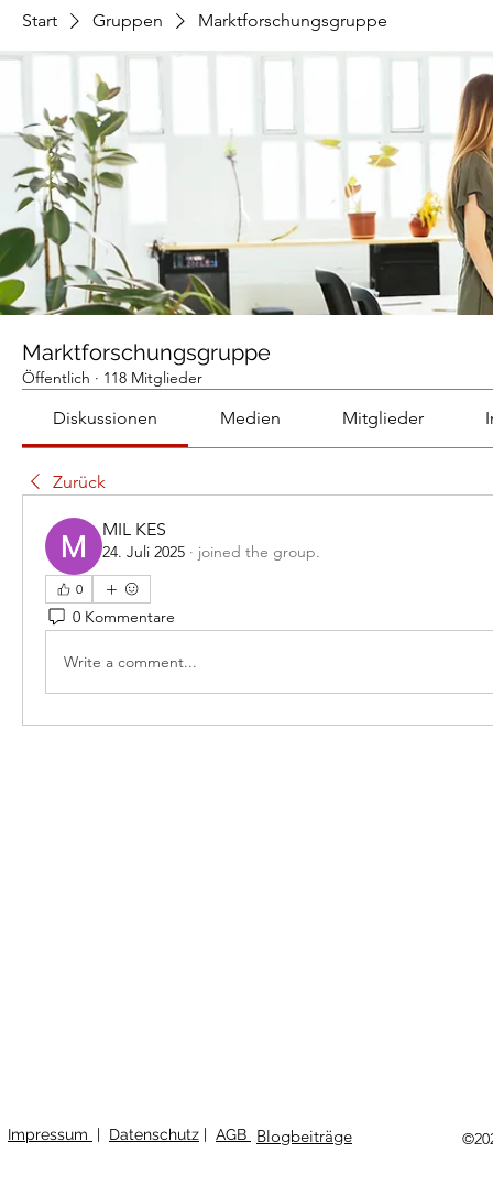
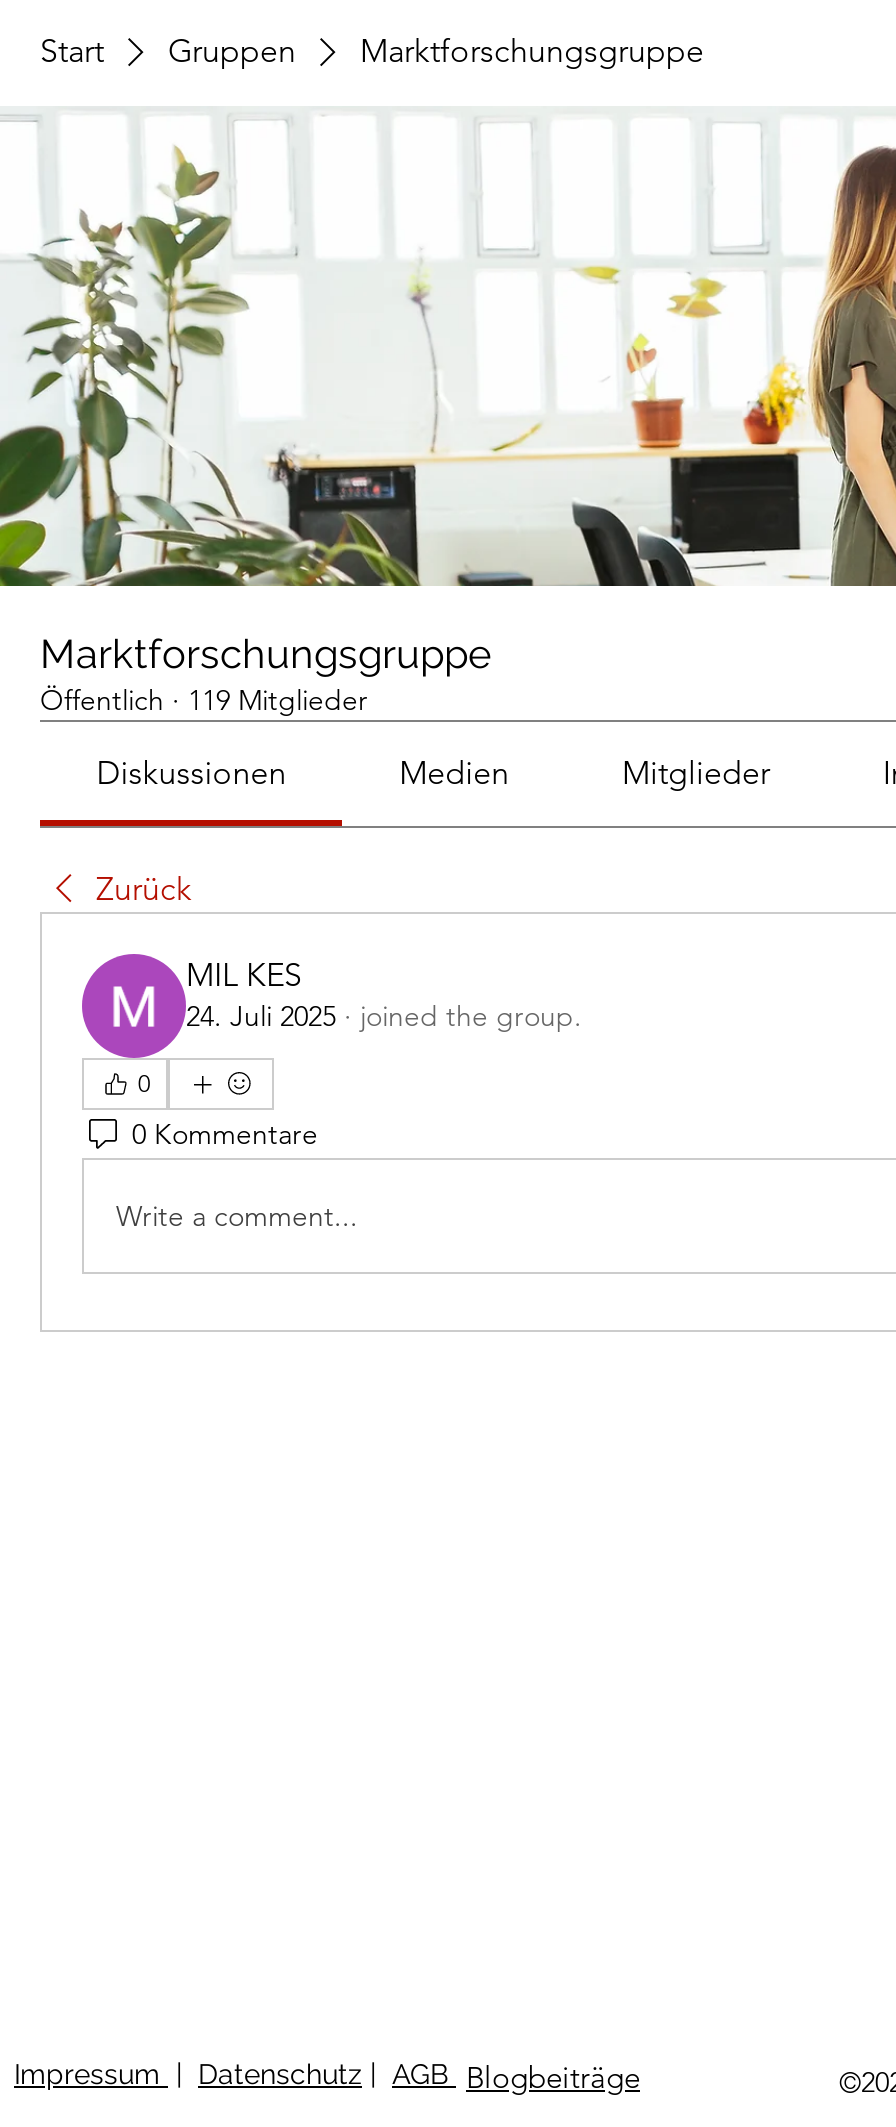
- Öffentlich · 118 Mitglieder
+ Öffentlich · 119 Mitglieder
